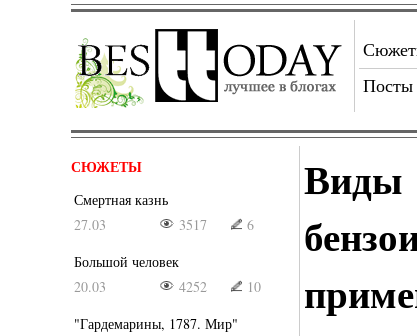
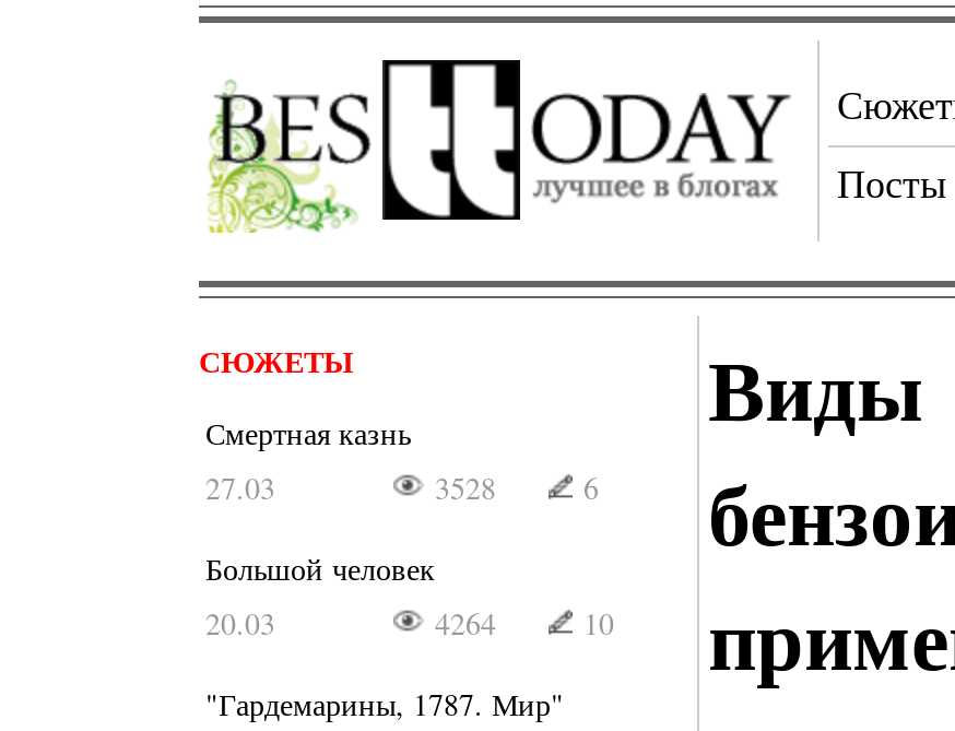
- 3517 6
+ 3528 6

- 4252 10
+ 4264 10
